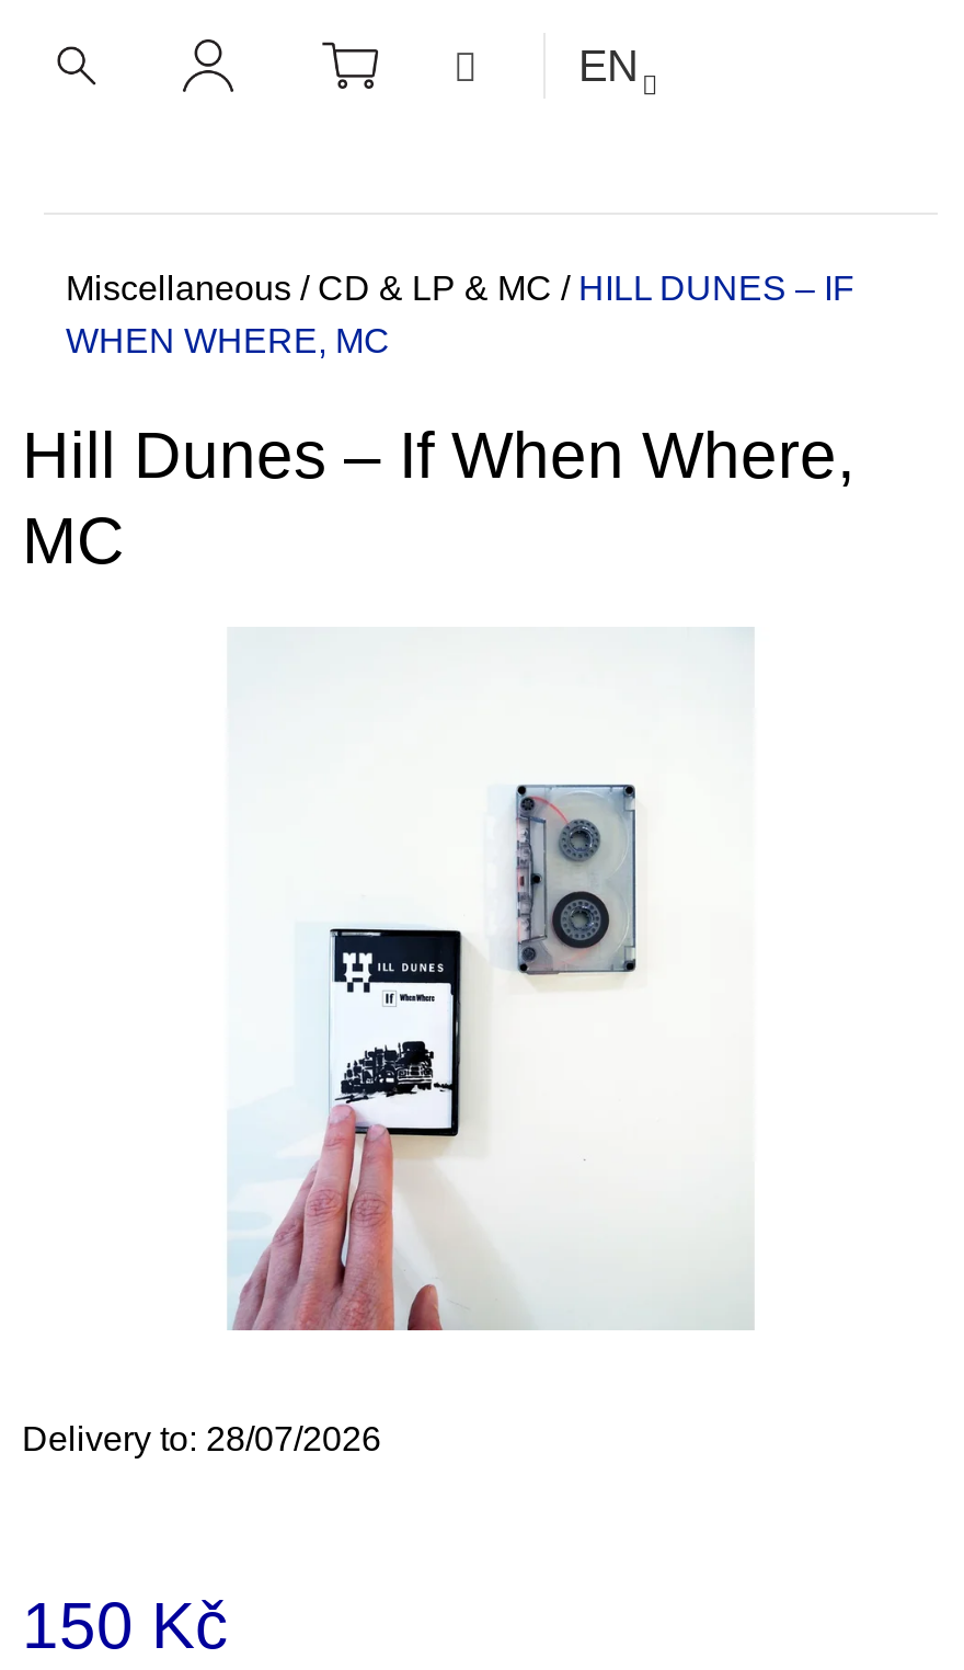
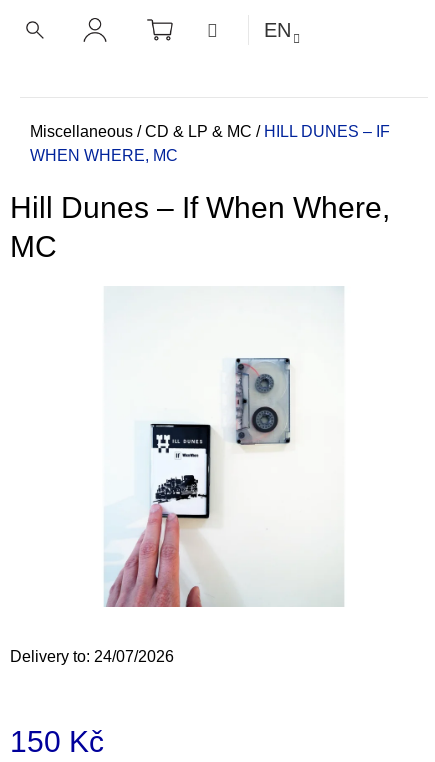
- Delivery to: 28/07/2026
+ Delivery to: 24/07/2026
